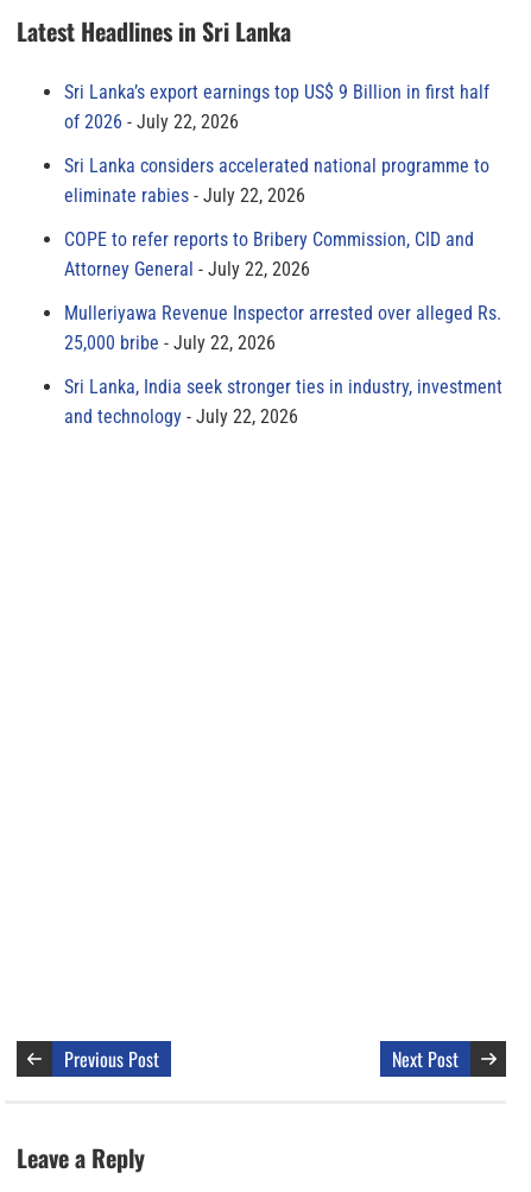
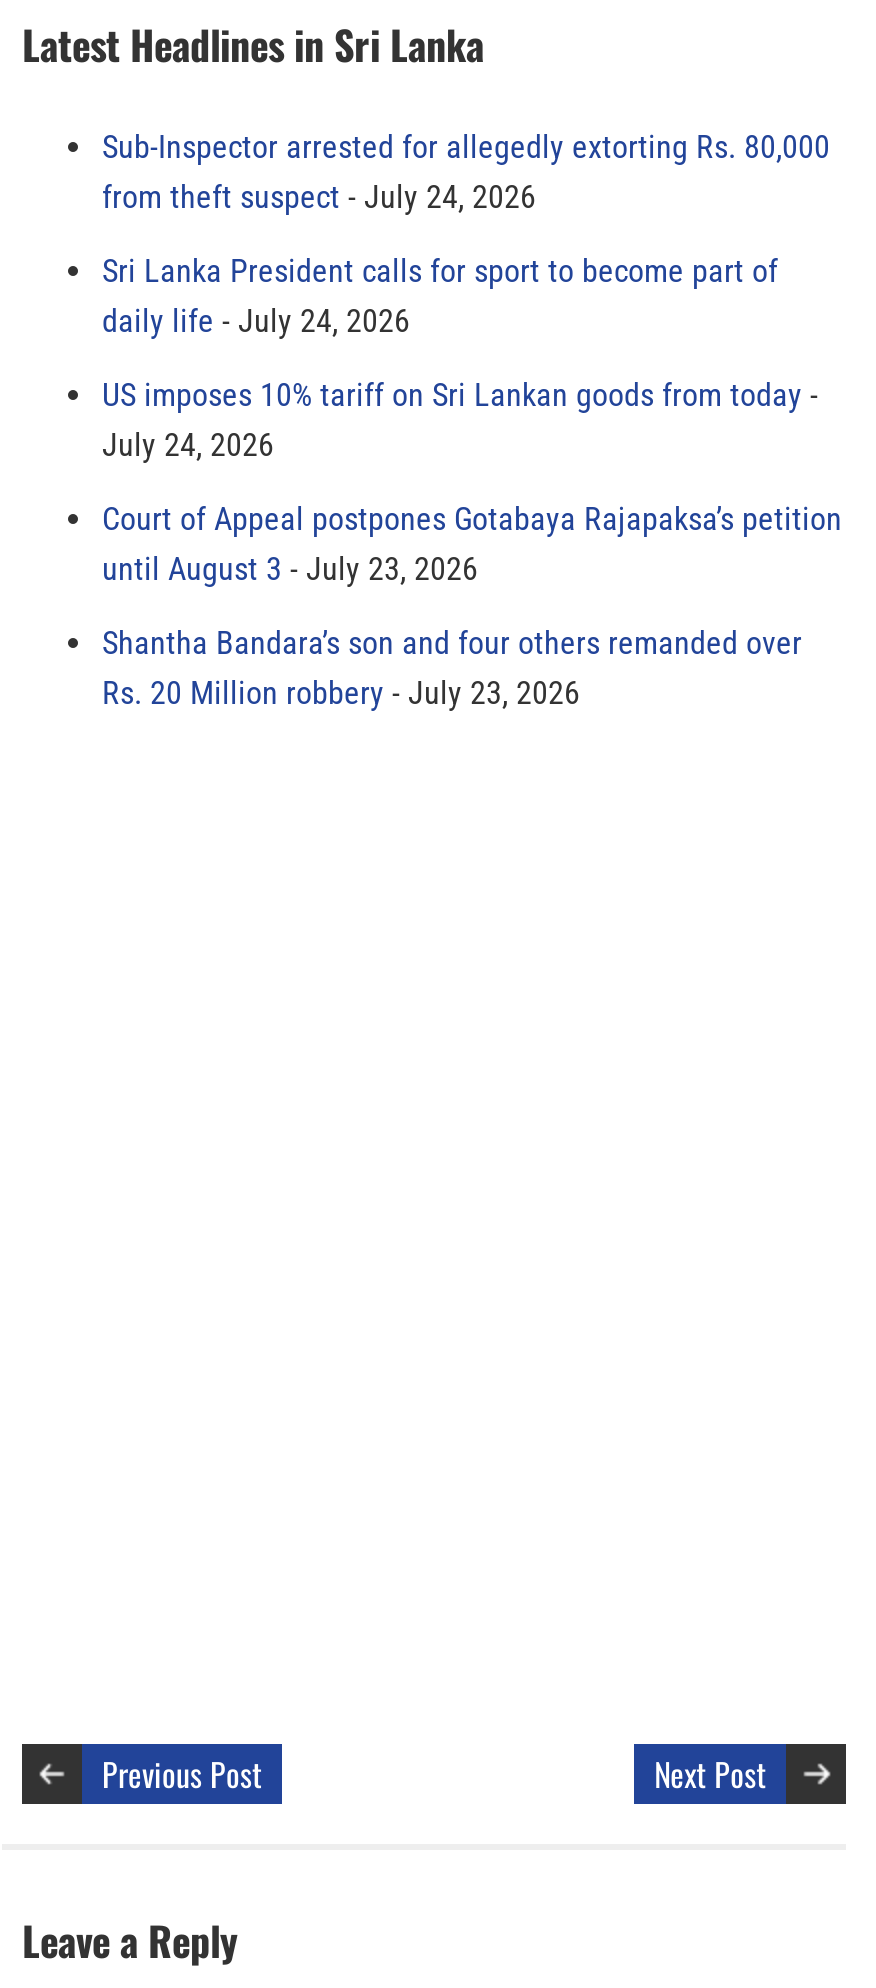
- Sri Lanka’s export earnings top US$ 9 Billion in first half
- of 2026
- July 22, 2026
+ Sub-Inspector arrested for allegedly extorting Rs. 80,000
+ from theft suspect
+ July 24, 2026

- Sri Lanka considers accelerated national programme to
- eliminate rabies
- July 22, 2026
+ Sri Lanka President calls for sport to become part of
+ daily life
+ July 24, 2026

- COPE to refer reports to Bribery Commission, CID and
- Attorney General
- July 22, 2026
+ US imposes 10% tariff on Sri Lankan goods from today
+ July 24, 2026

- Mulleriyawa Revenue Inspector arrested over alleged Rs.
- 25,000 bribe
- July 22, 2026
+ Court of Appeal postpones Gotabaya Rajapaksa’s petition
+ until August 3
+ July 23, 2026

- Sri Lanka, India seek stronger ties in industry, investment
- and technology
- July 22, 2026
+ Shantha Bandara’s son and four others remanded over
+ Rs. 20 Million robbery
+ July 23, 2026
